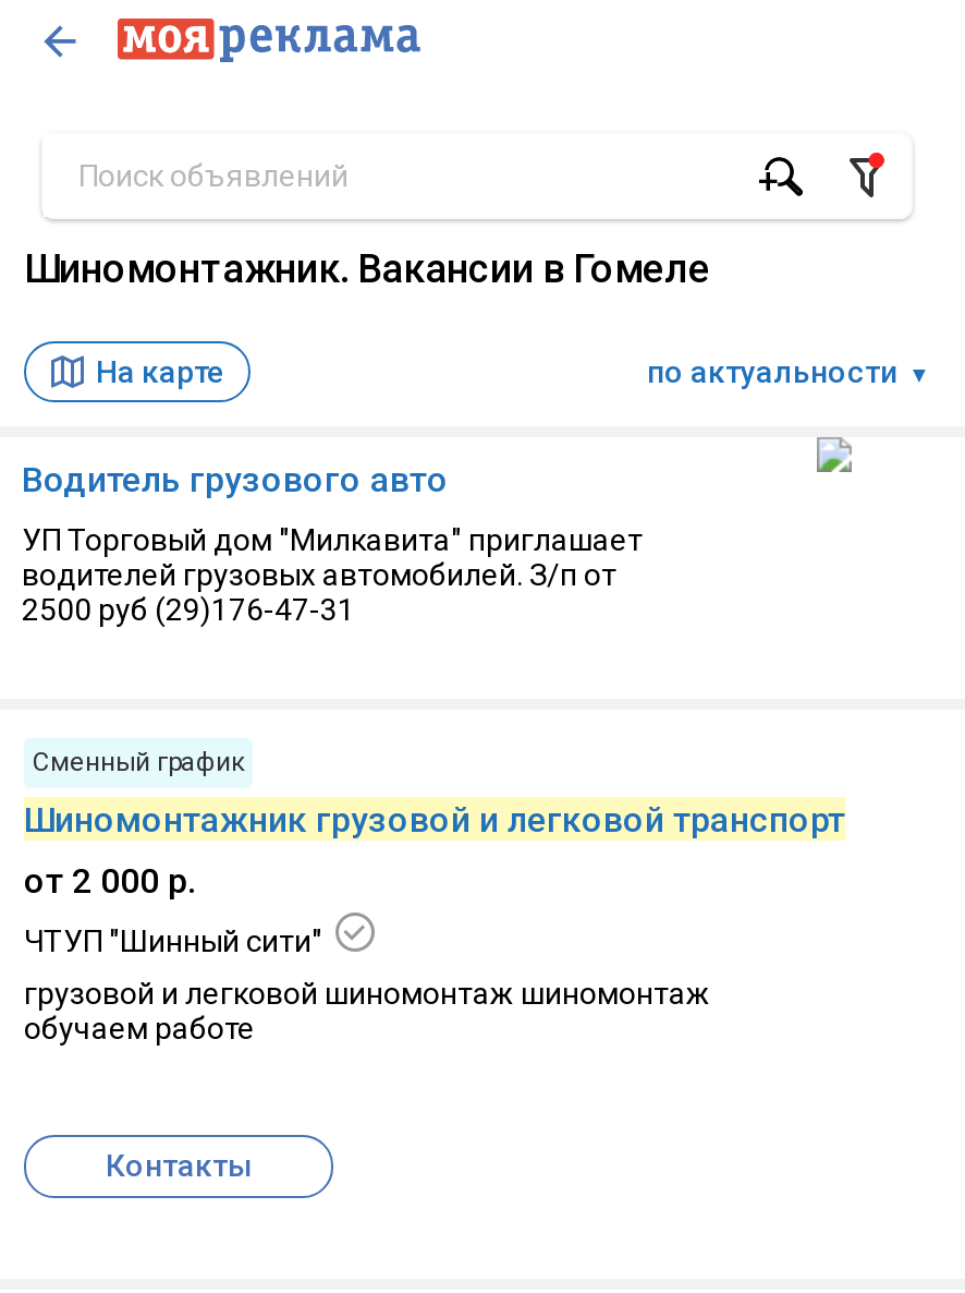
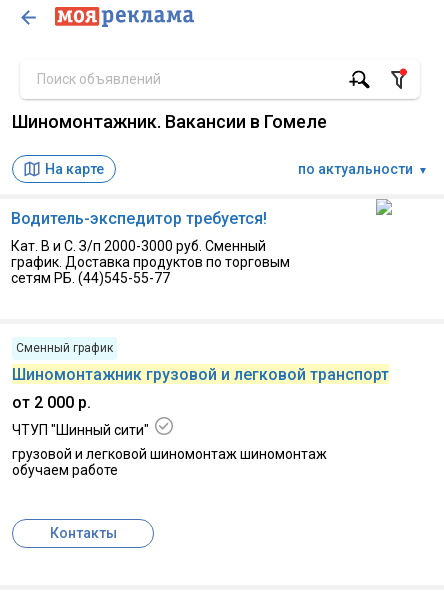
- Водитель грузового авто
+ Водитель-экспедитор требуется!

- УП Торговый дом "Милкавита" приглашает
- водителей грузовых автомобилей. З/п от
- 2500 руб (29)176-47-31
+ Кат. В и С. З/п 2000-3000 руб. Сменный
+ график. Доставка продуктов по торговым
+ сетям РБ. (44)545-55-77
